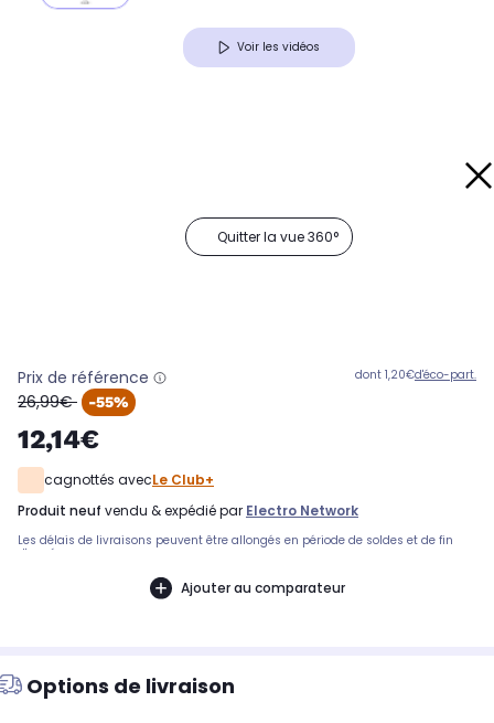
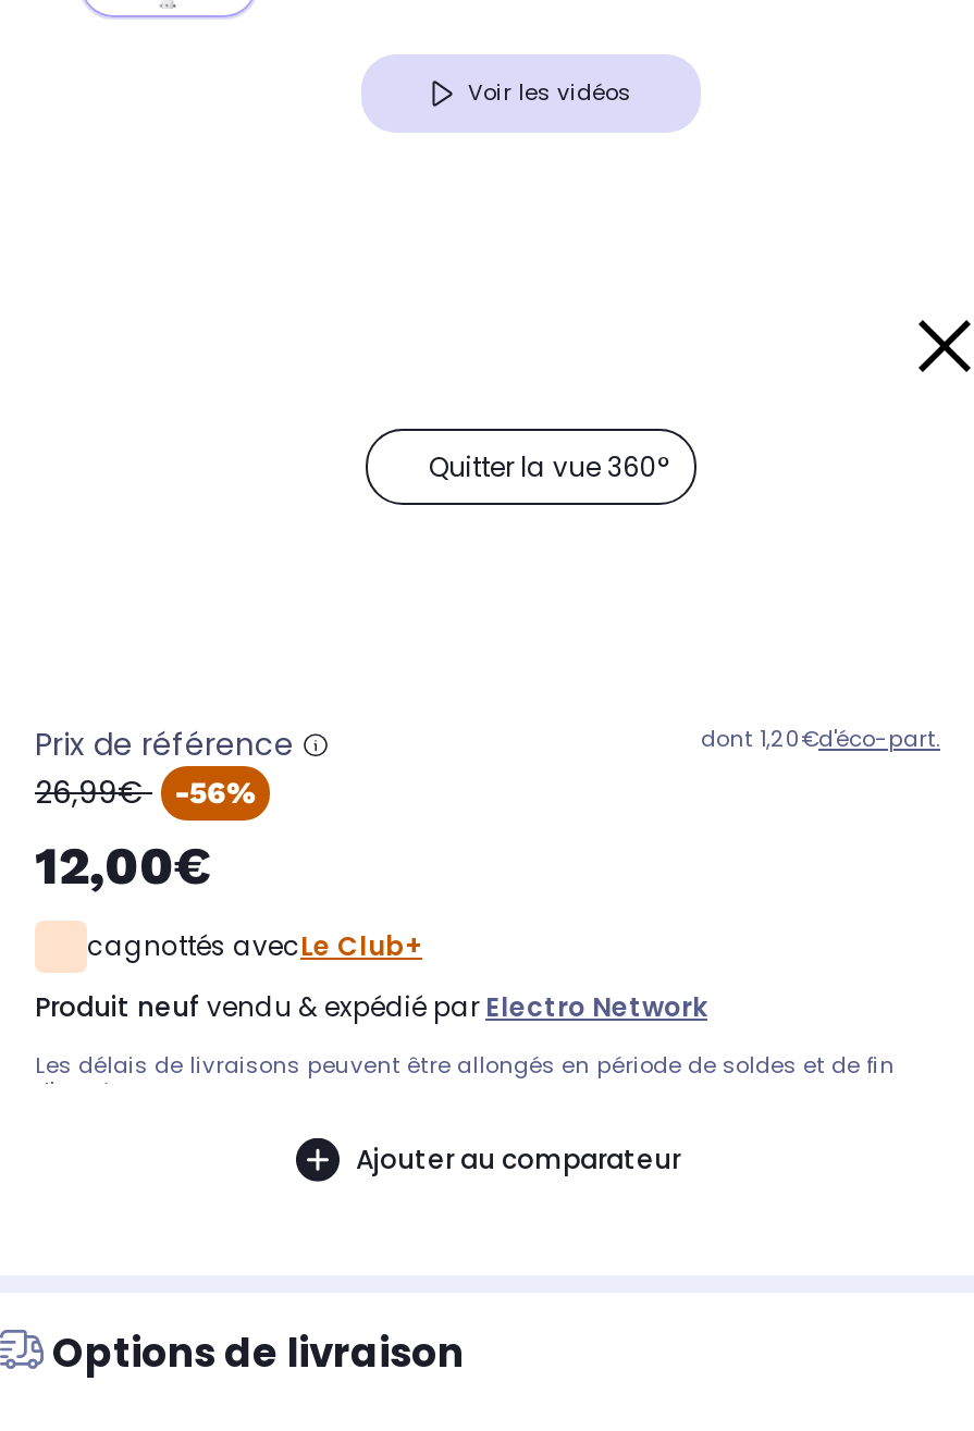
- -55%
+ -56%

- 12,14€
+ 12,00€
